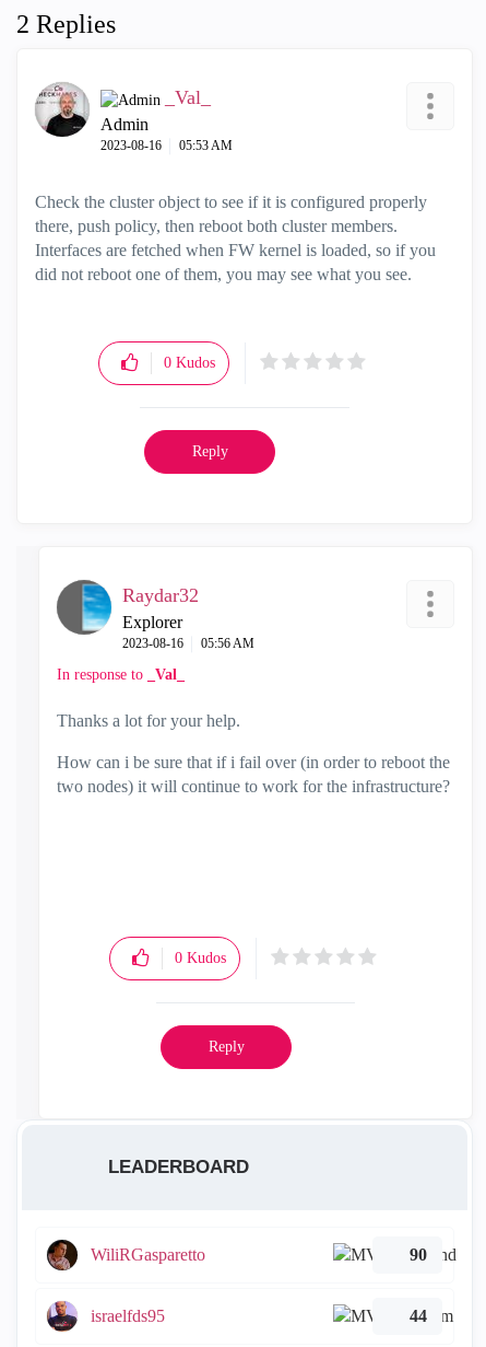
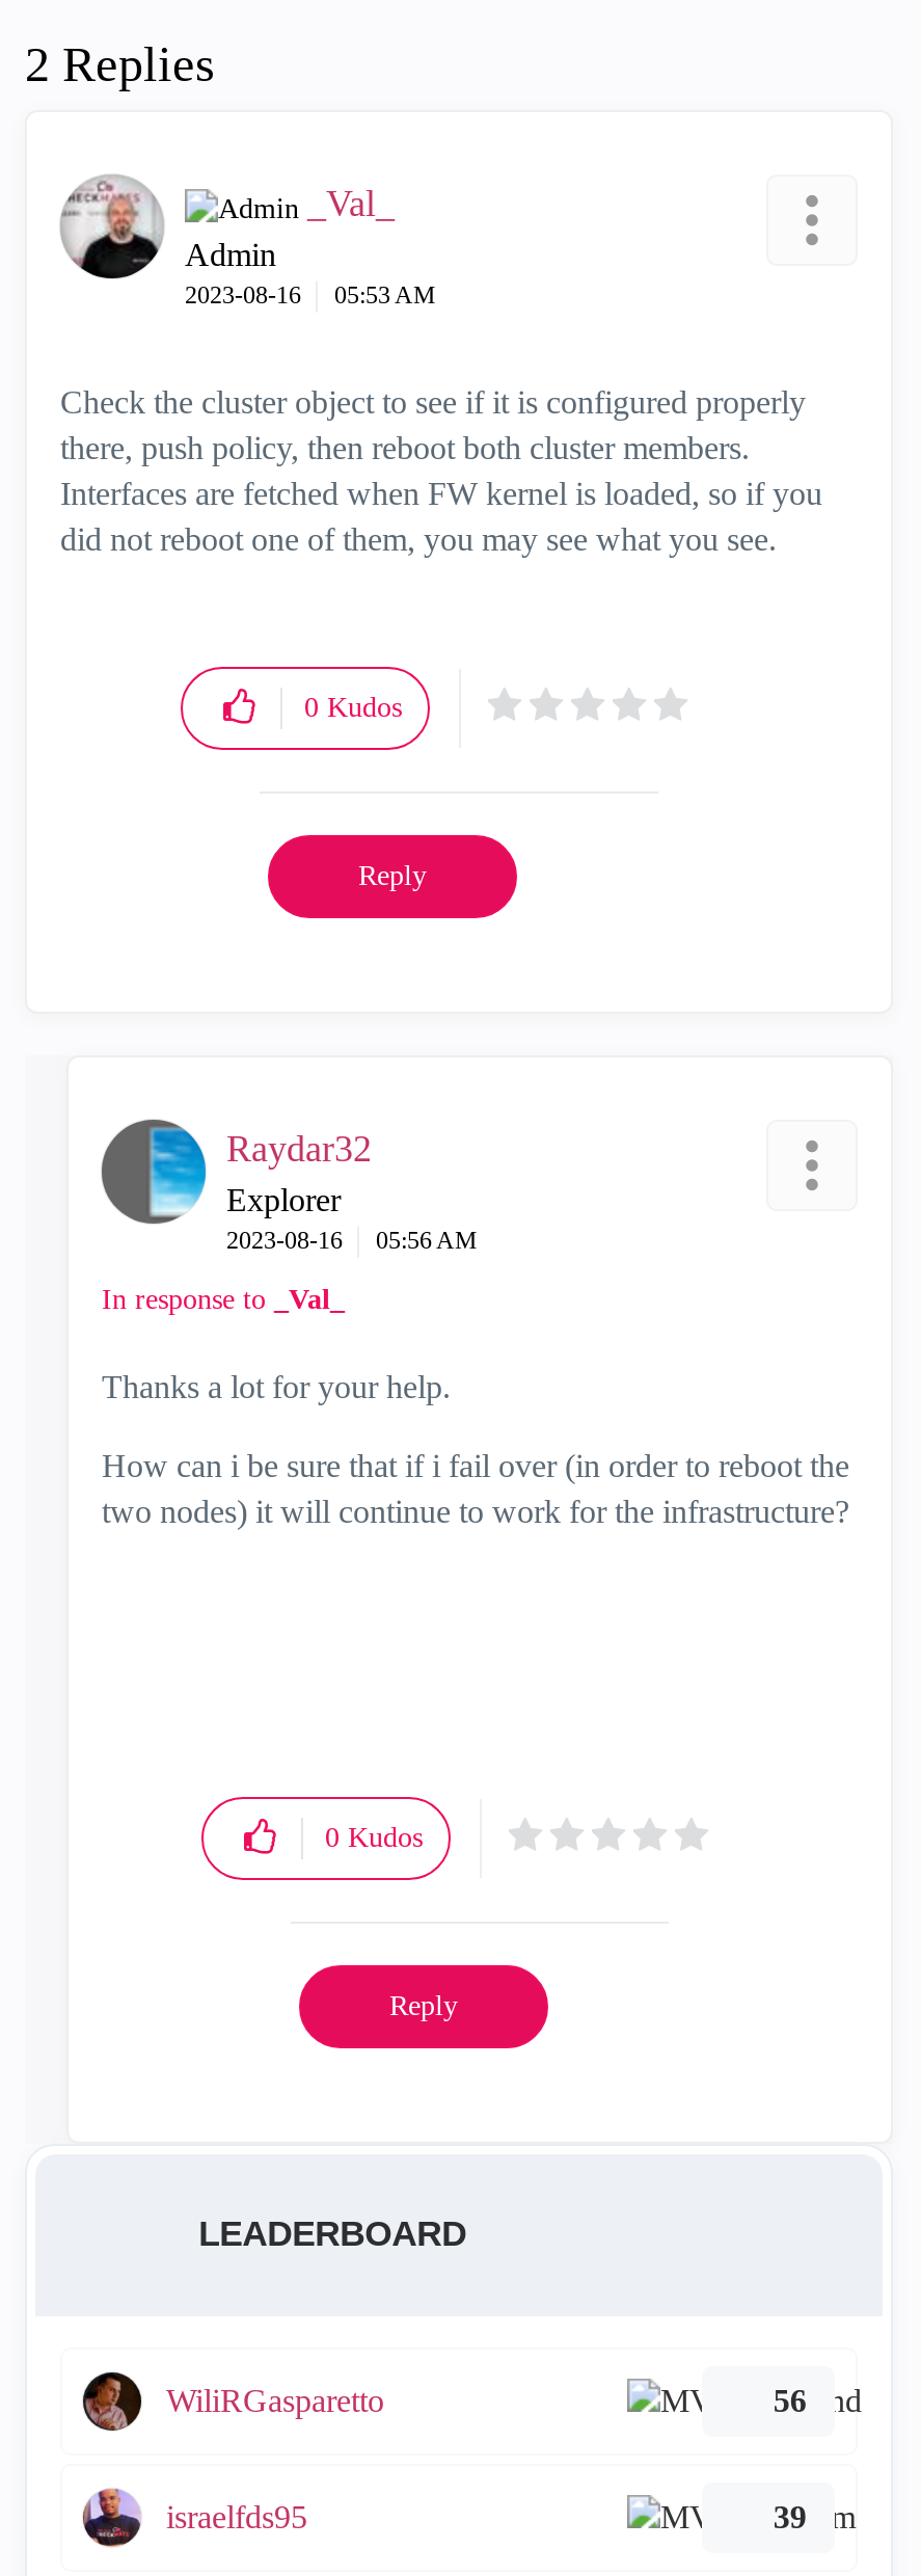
- 90
+ 56

- 44
+ 39
